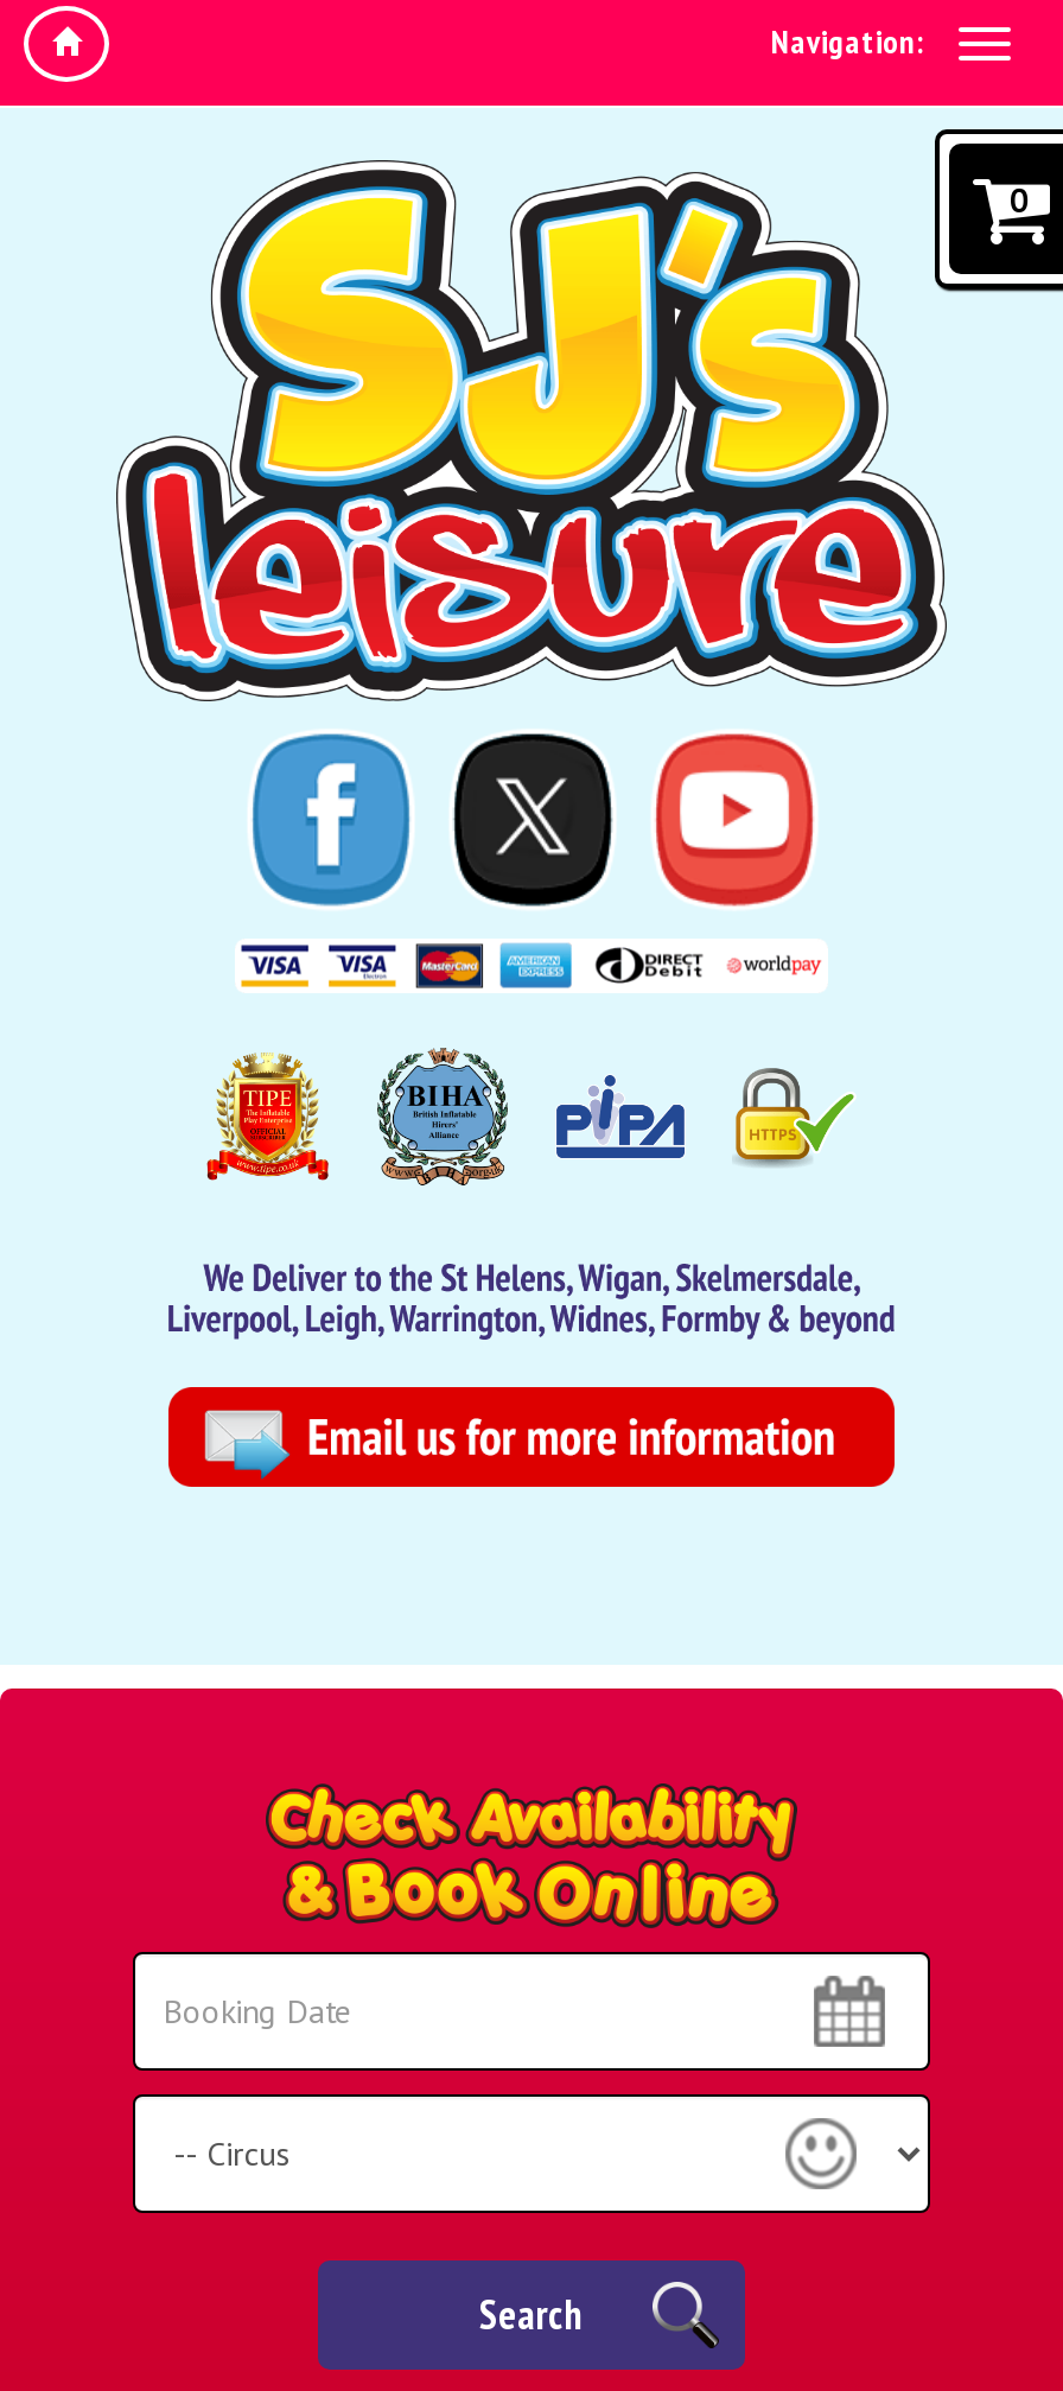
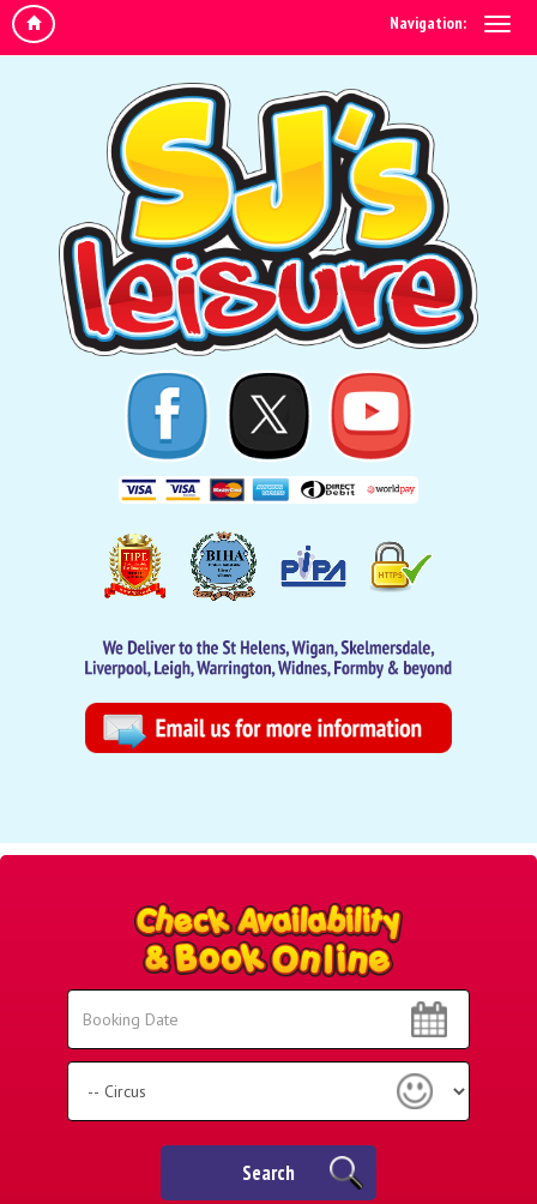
- [image]
- 0
